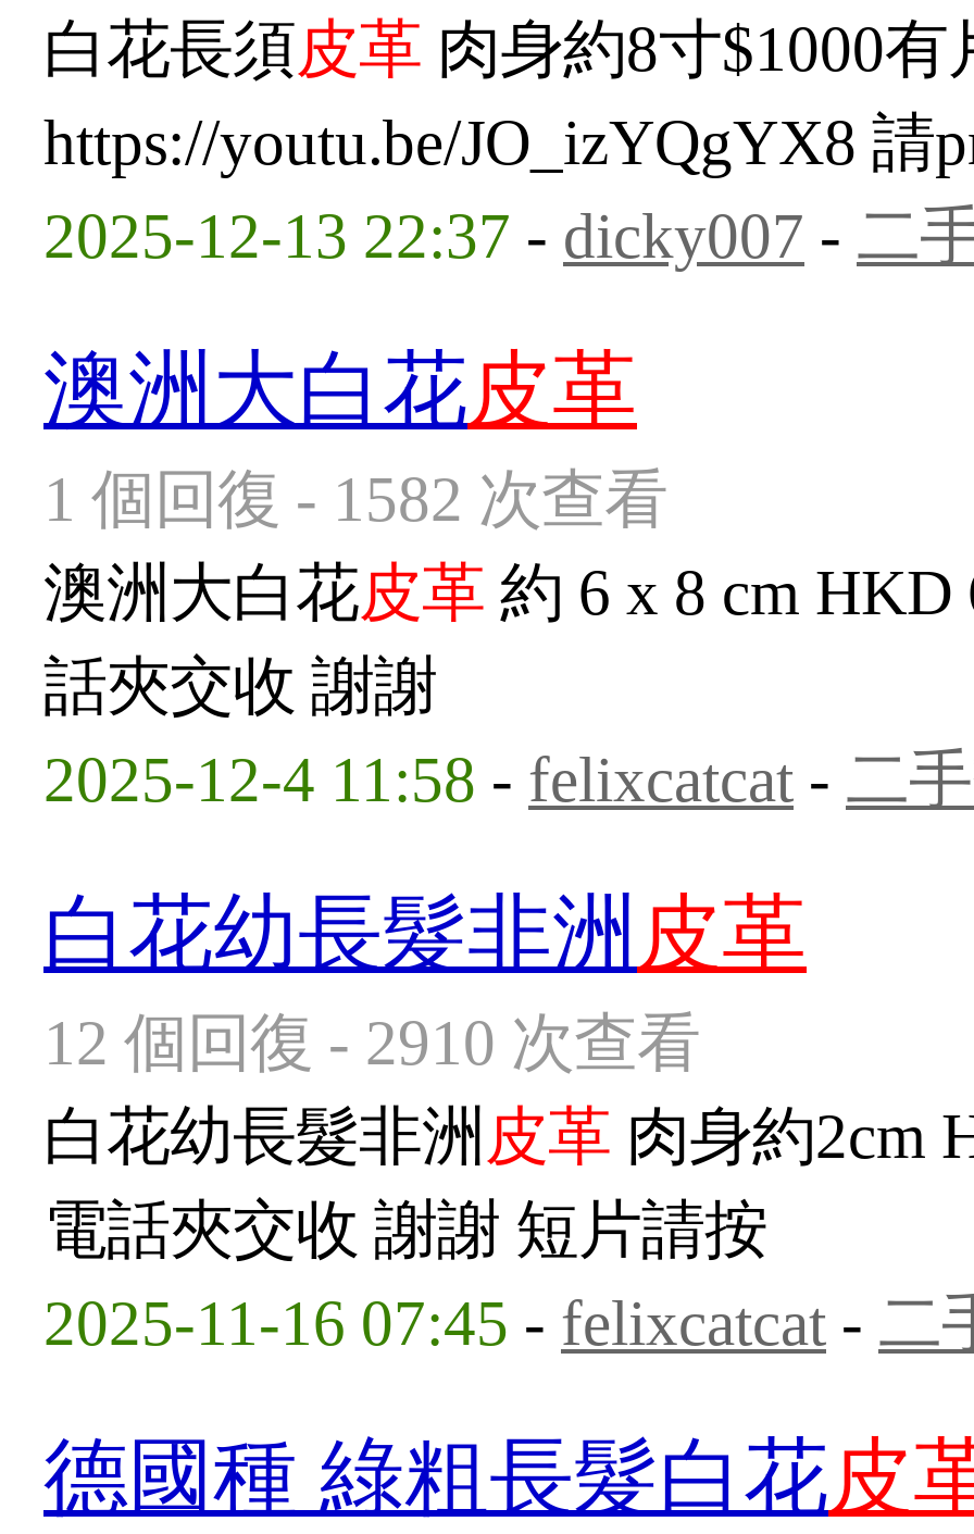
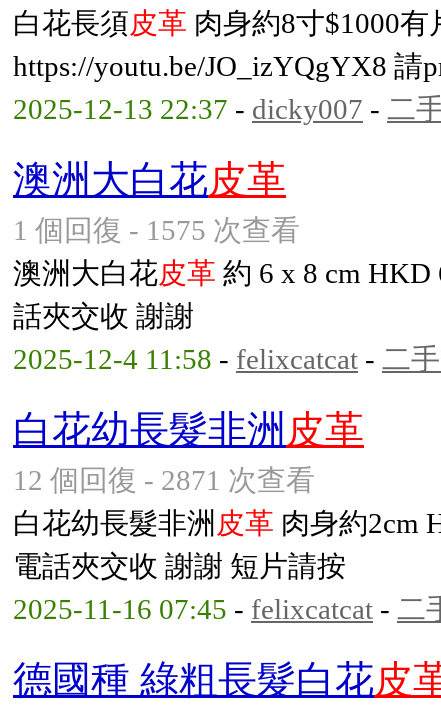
- 1 個回復 - 1582 次查看
+ 1 個回復 - 1575 次查看

- 12 個回復 - 2910 次查看
+ 12 個回復 - 2871 次查看
